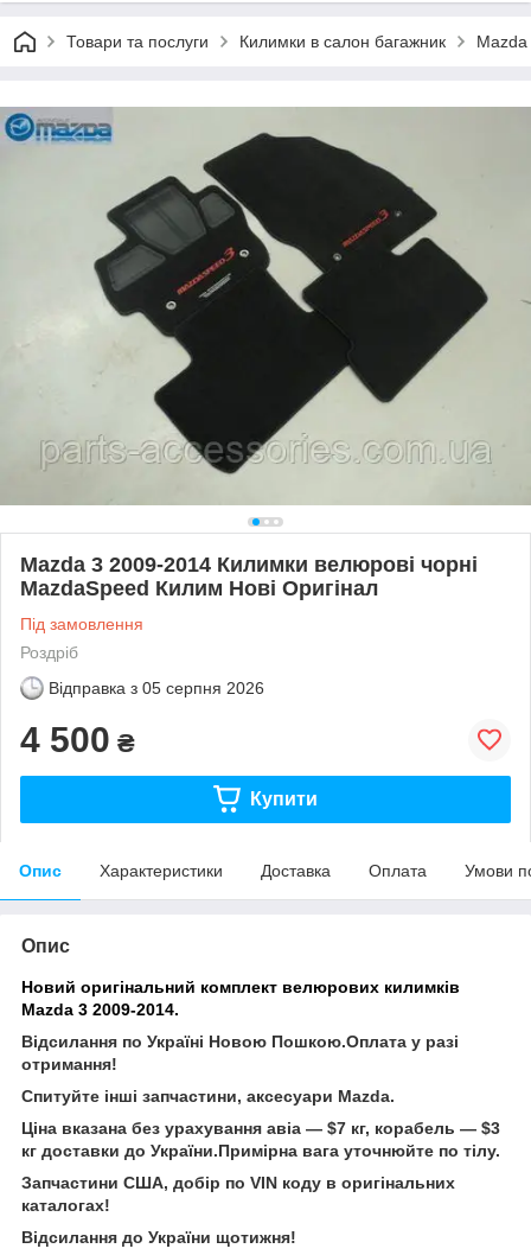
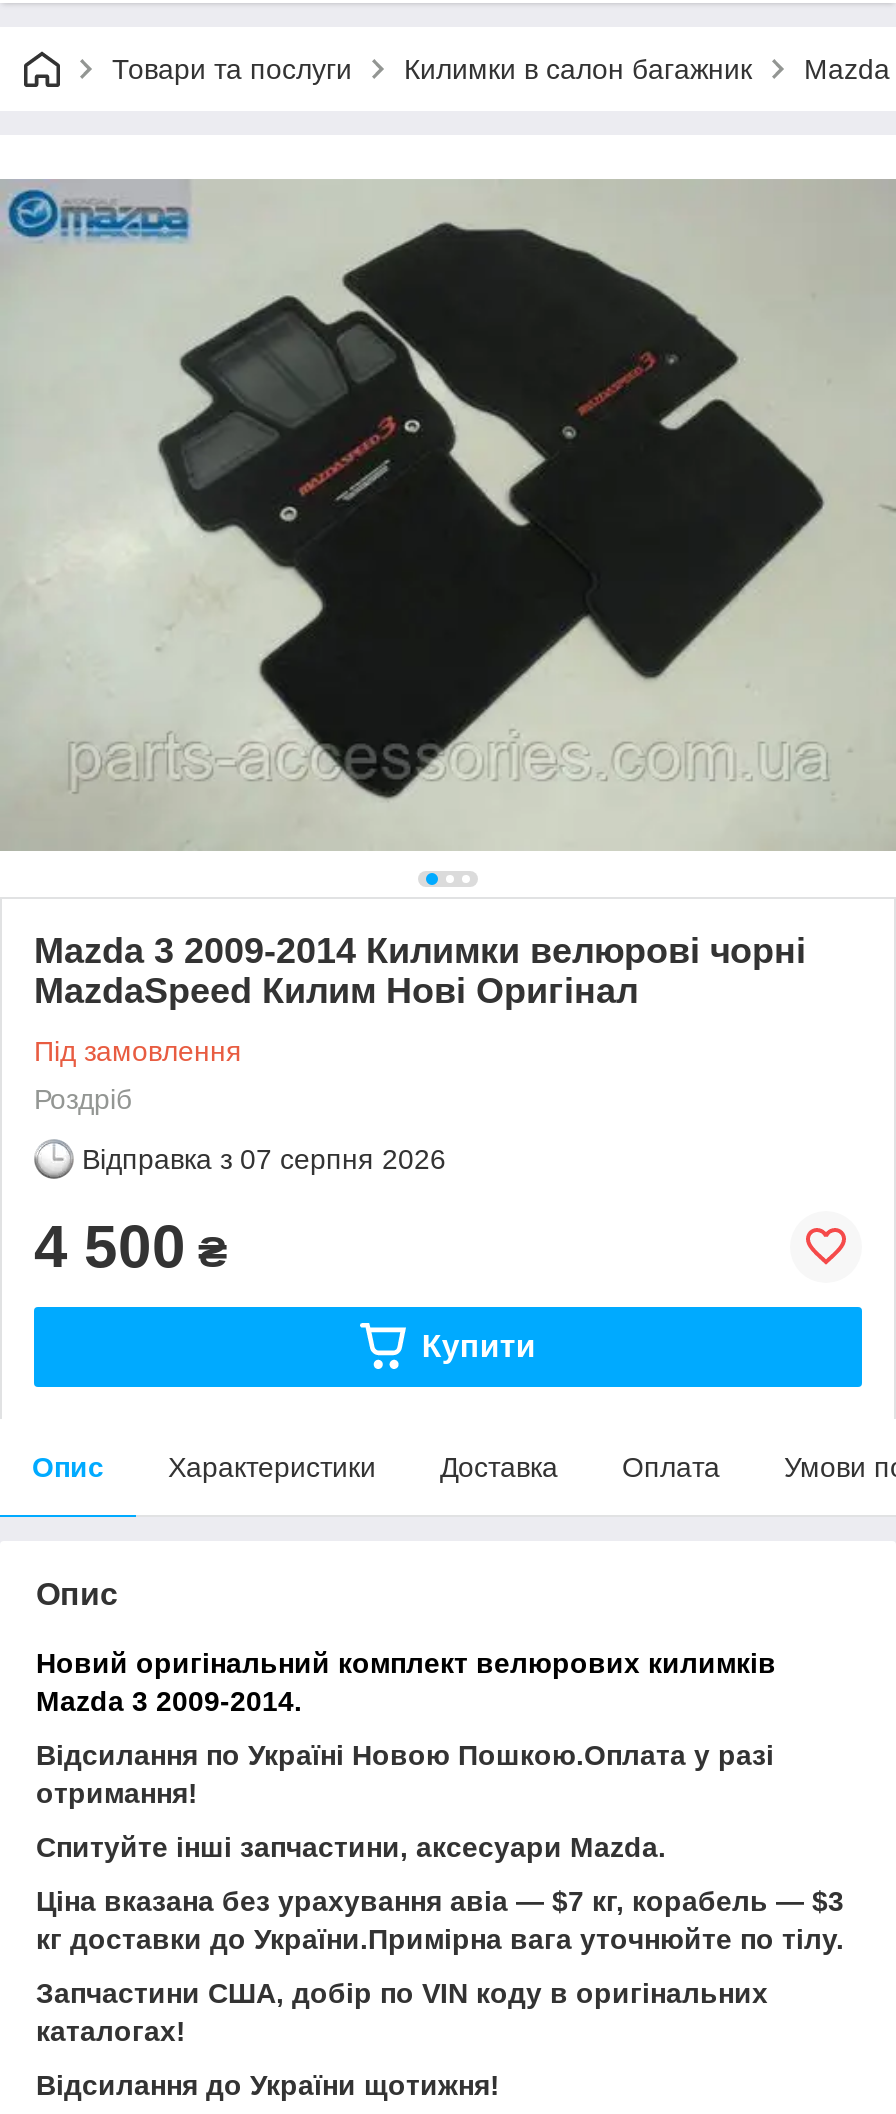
- Відправка з 05 серпня 2026
+ Відправка з 07 серпня 2026
